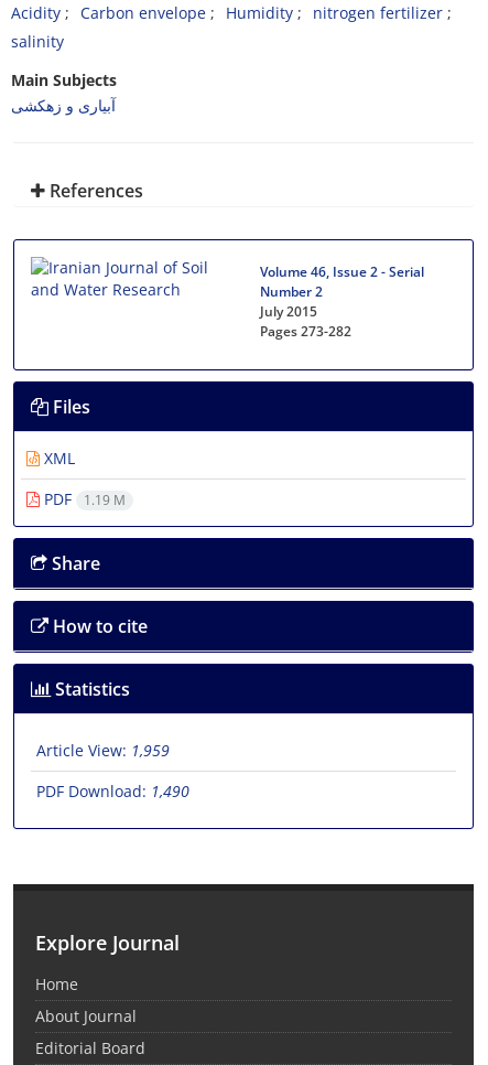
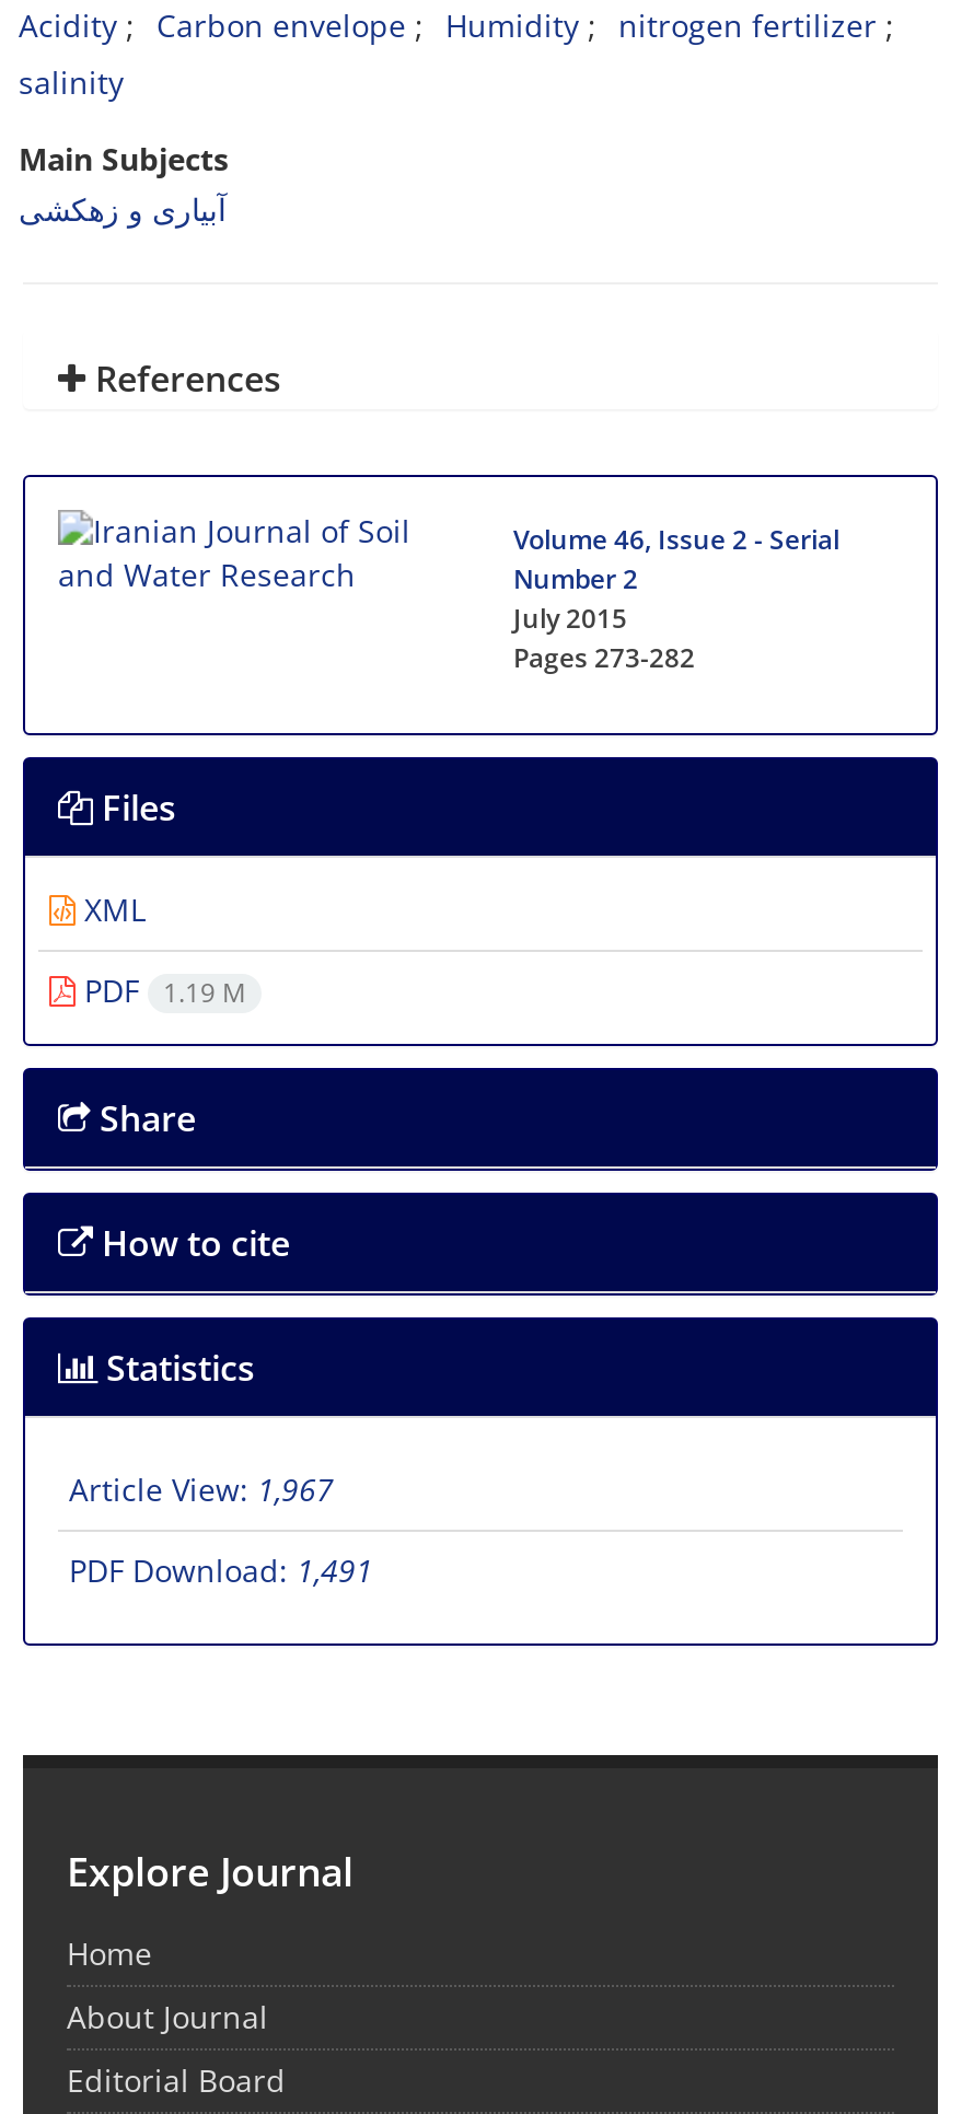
- Article View: 1,959
+ Article View: 1,967

- PDF Download: 1,490
+ PDF Download: 1,491
